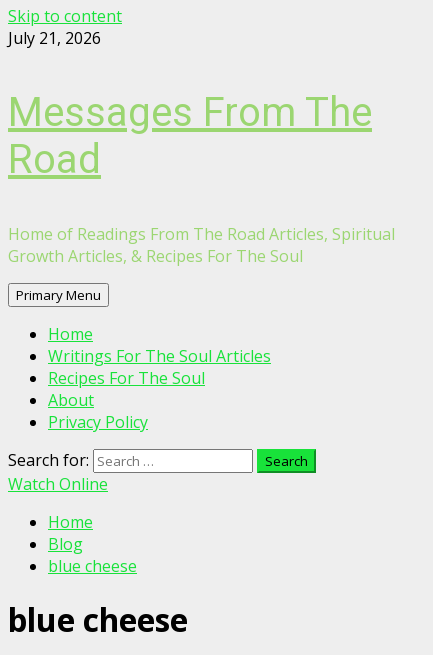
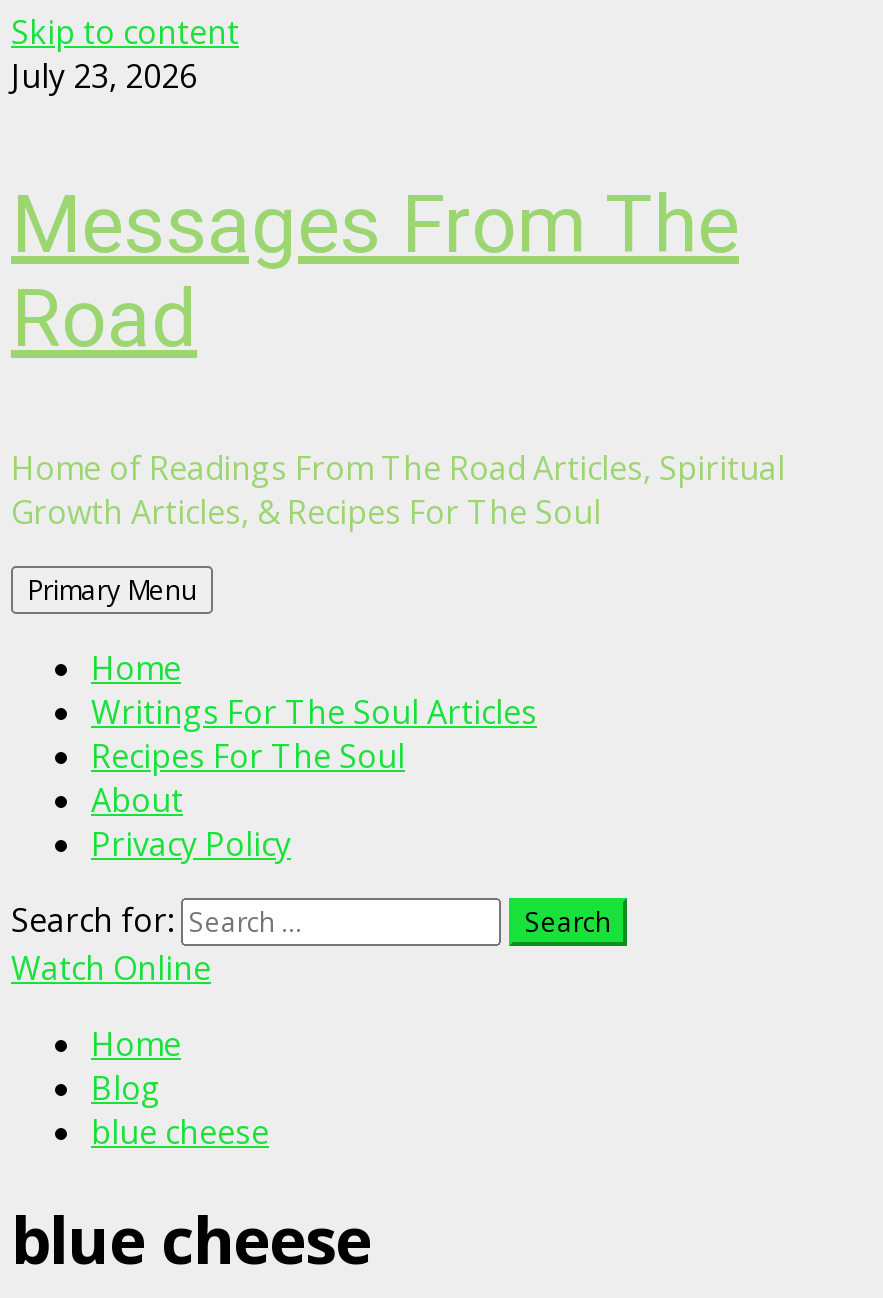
- July 21, 2026
+ July 23, 2026
